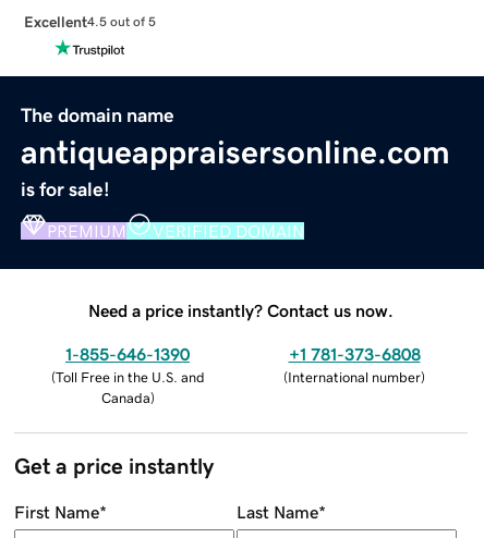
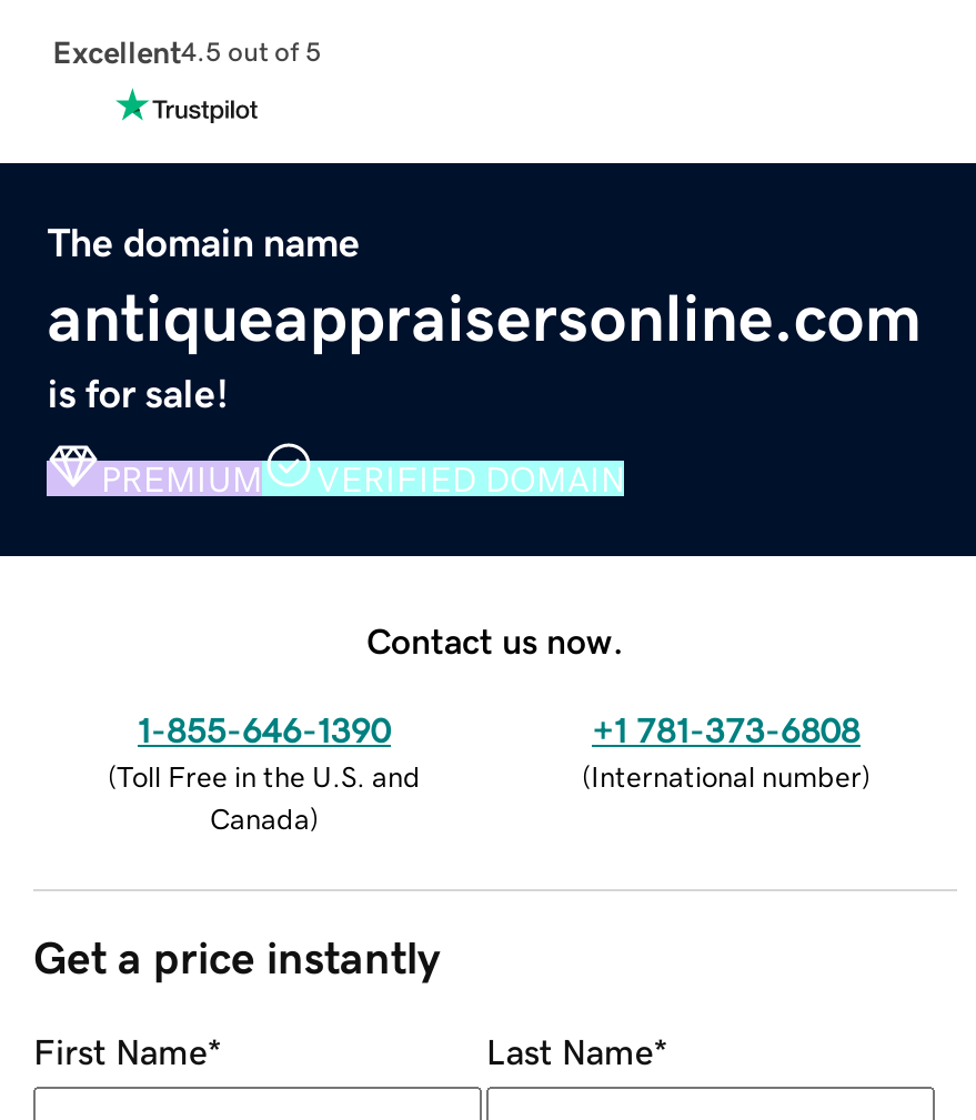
- Need a price instantly? Contact us now.
+ Contact us now.
